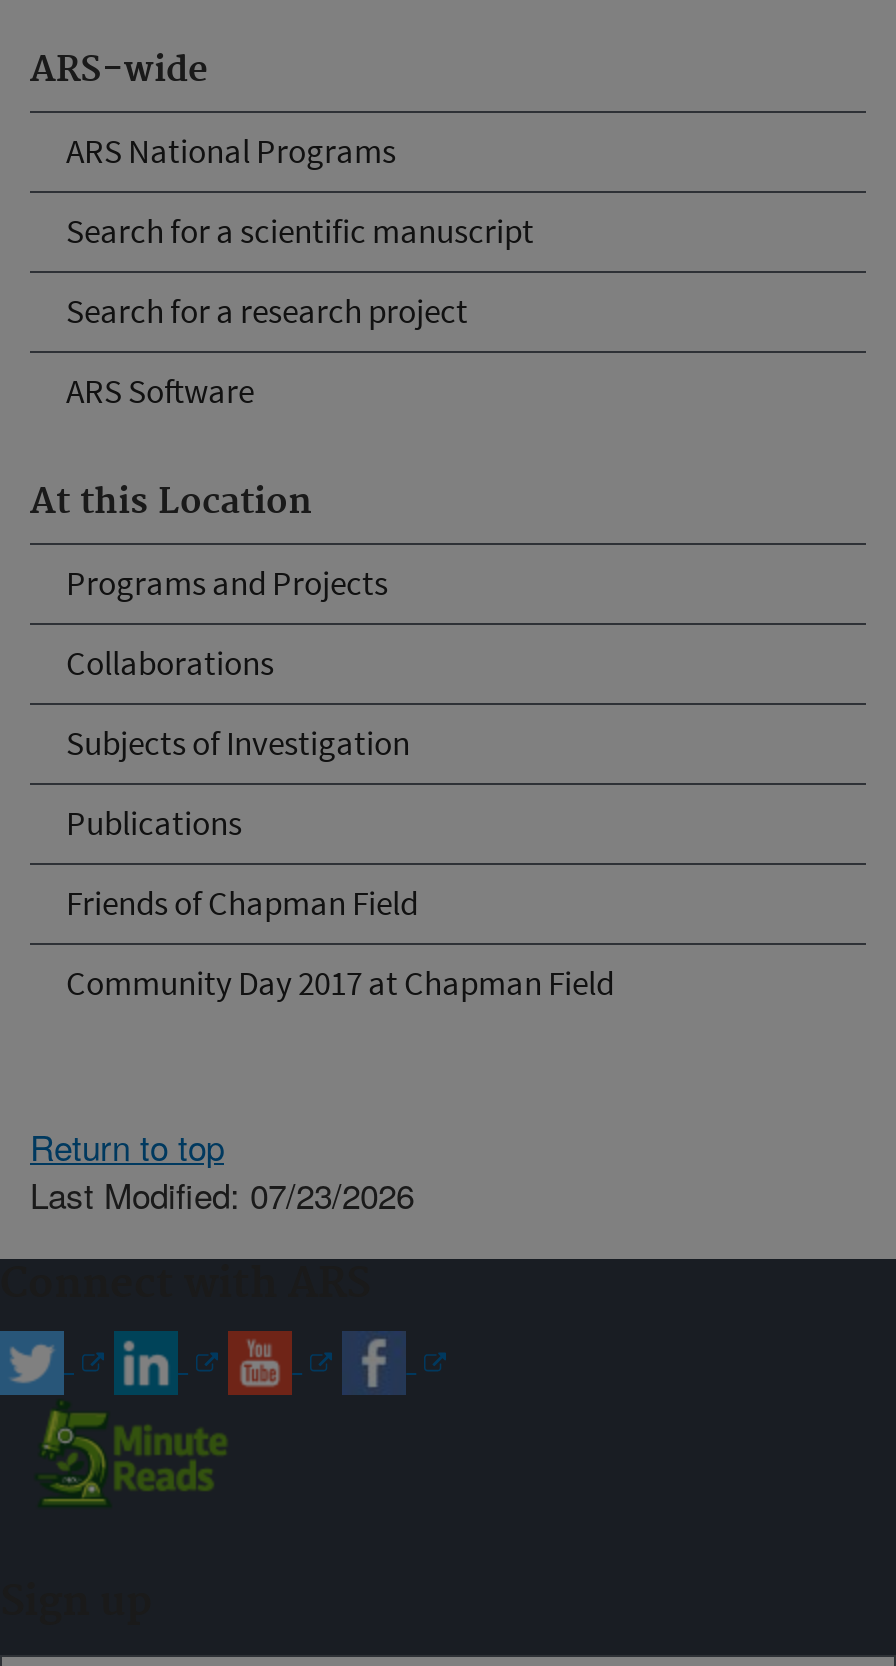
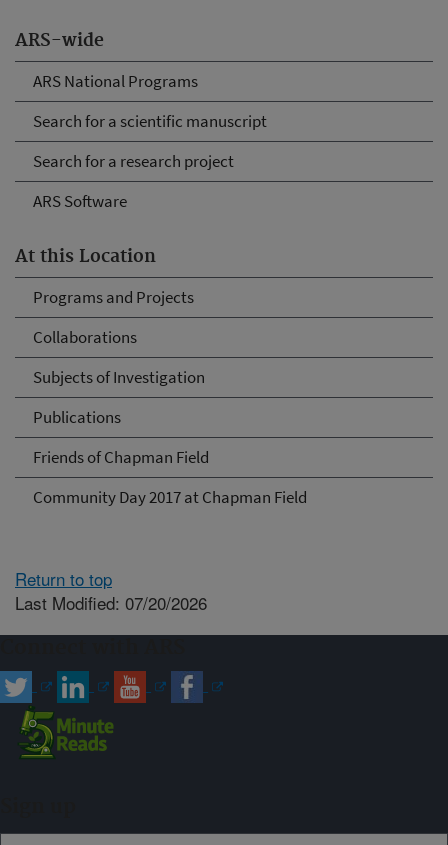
- Last Modified: 07/23/2026
+ Last Modified: 07/20/2026
